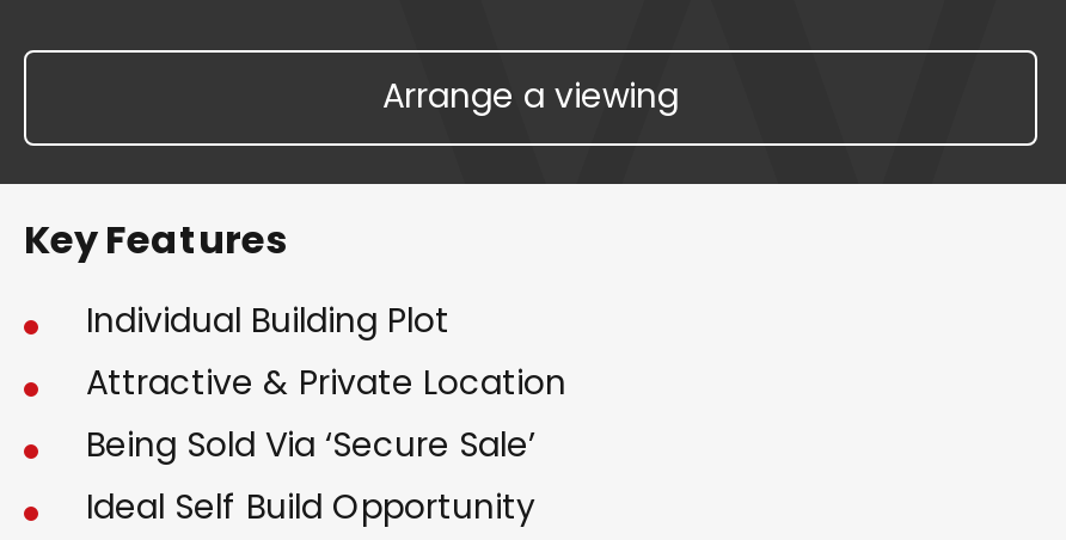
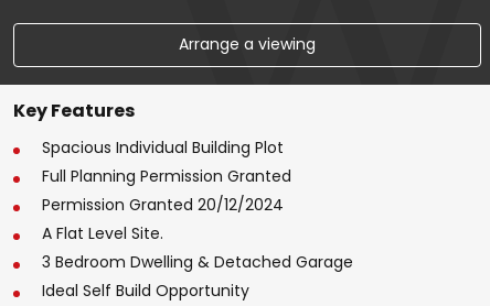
- Individual Building Plot
- Attractive & Private Location
- Being Sold Via ‘Secure Sale’
+ Spacious Individual Building Plot
+ Full Planning Permission Granted
+ Permission Granted 20/12/2024
+ A Flat Level Site.
+ 3 Bedroom Dwelling & Detached Garage
